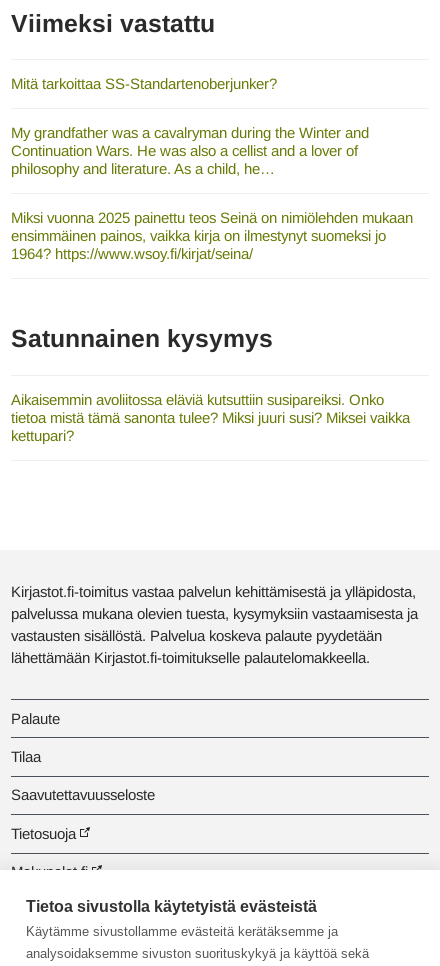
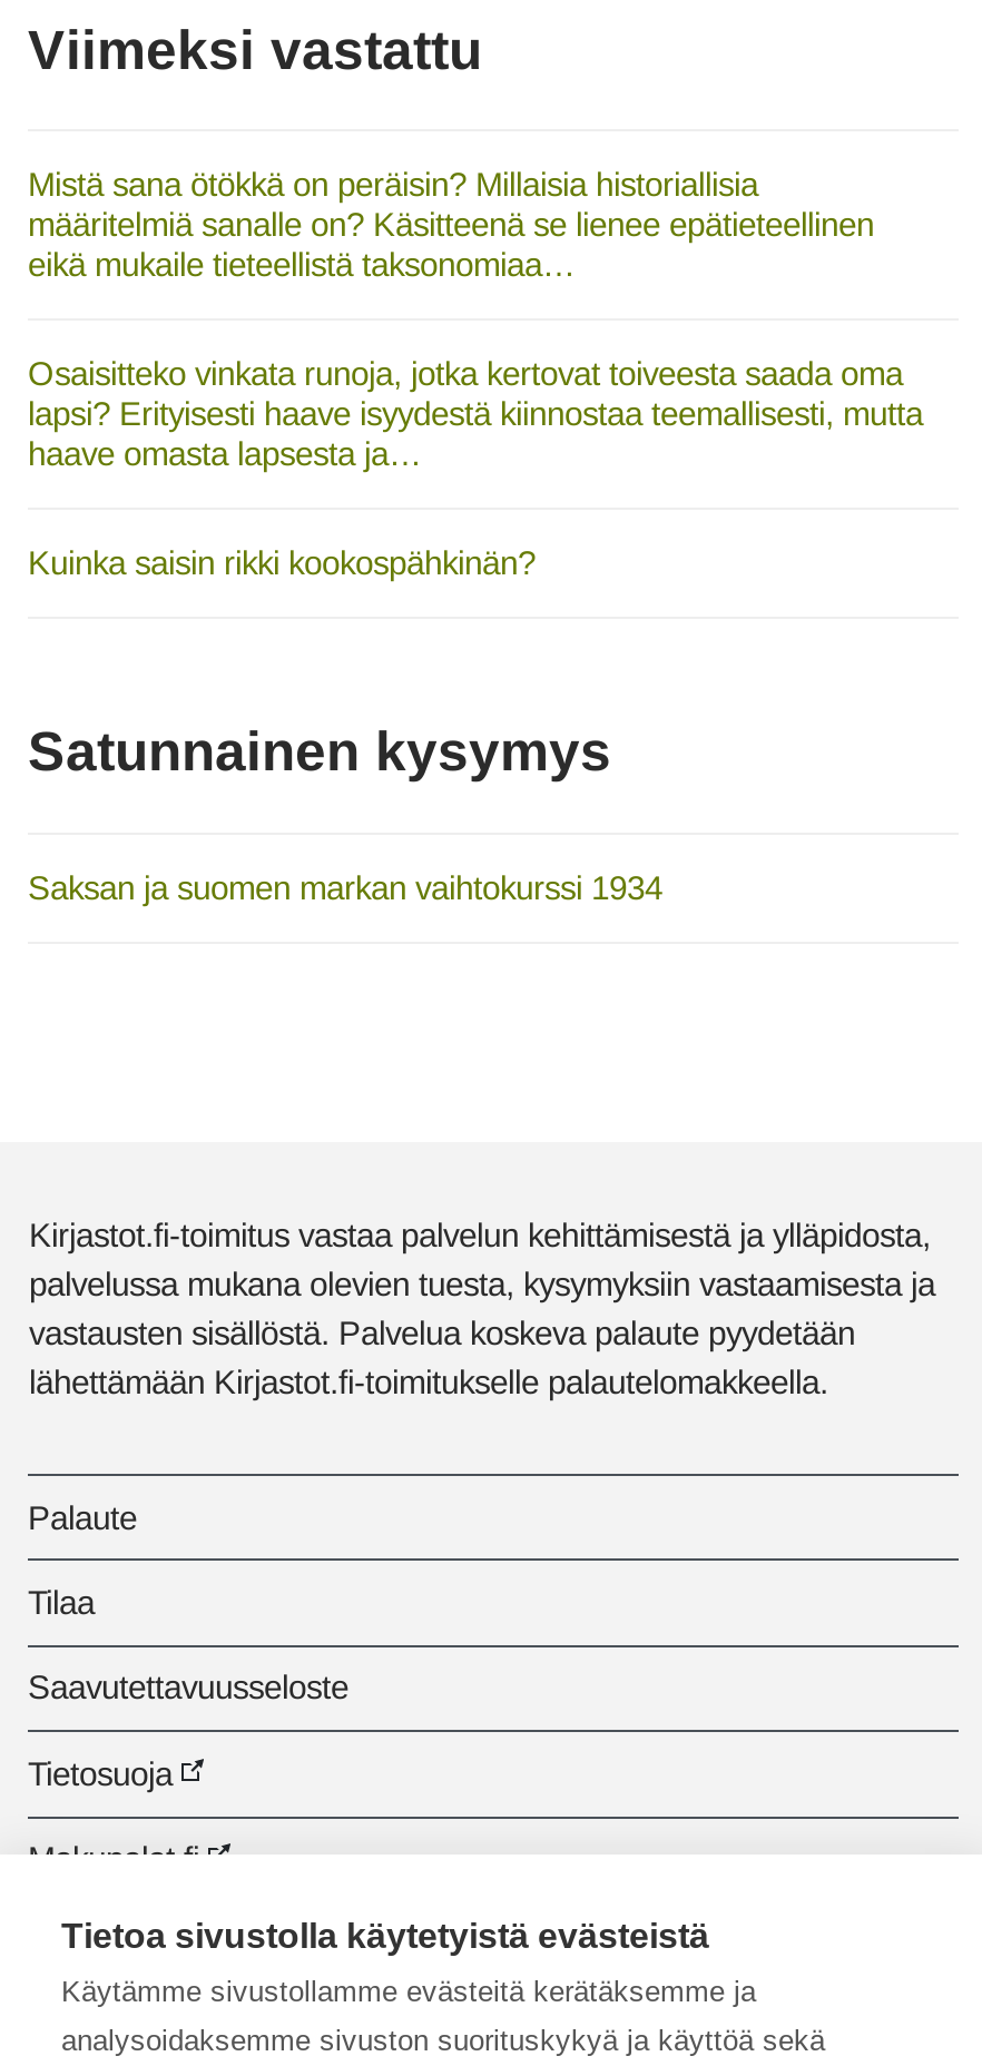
- Mitä tarkoittaa SS-Standartenoberjunker?
+ Mistä sana ötökkä on peräisin? Millaisia historiallisia
+ määritelmiä sanalle on? Käsitteenä se lienee epätieteellinen
+ eikä mukaile tieteellistä taksonomiaa…

- My grandfather was a cavalryman during the Winter and
- Continuation Wars. He was also a cellist and a lover of
- philosophy and literature. As a child, he…
+ Osaisitteko vinkata runoja, jotka kertovat toiveesta saada oma
+ lapsi? Erityisesti haave isyydestä kiinnostaa teemallisesti, mutta
+ haave omasta lapsesta ja…

- Miksi vuonna 2025 painettu teos Seinä on nimiölehden mukaan
- ensimmäinen painos, vaikka kirja on ilmestynyt suomeksi jo
- 1964? https://www.wsoy.fi/kirjat/seina/
+ Kuinka saisin rikki kookospähkinän?

- Aikaisemmin avoliitossa eläviä kutsuttiin susipareiksi. Onko
- tietoa mistä tämä sanonta tulee? Miksi juuri susi? Miksei vaikka
- kettupari?
+ Saksan ja suomen markan vaihtokurssi 1934
